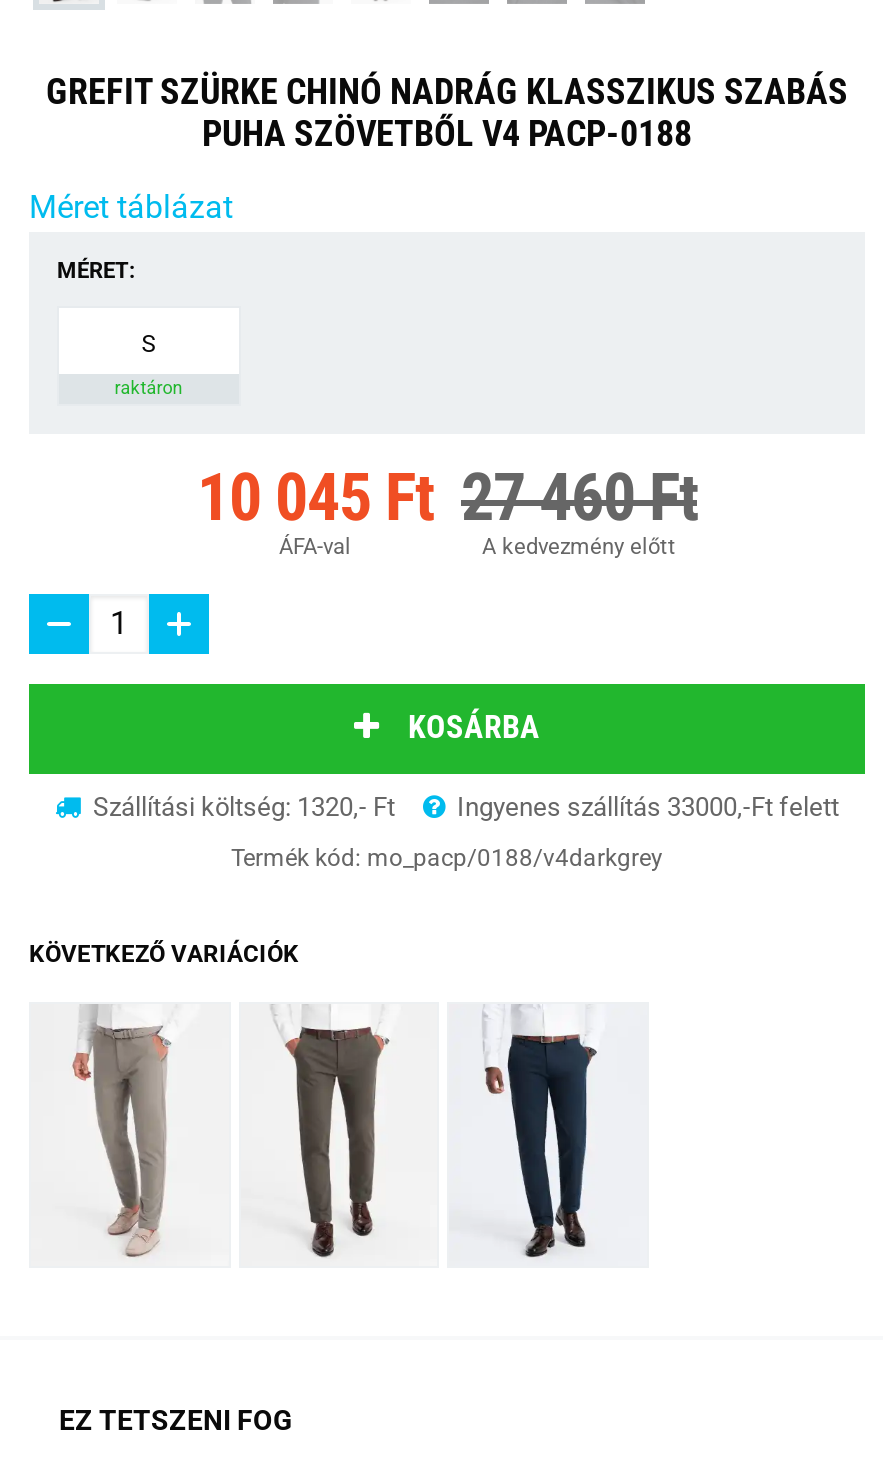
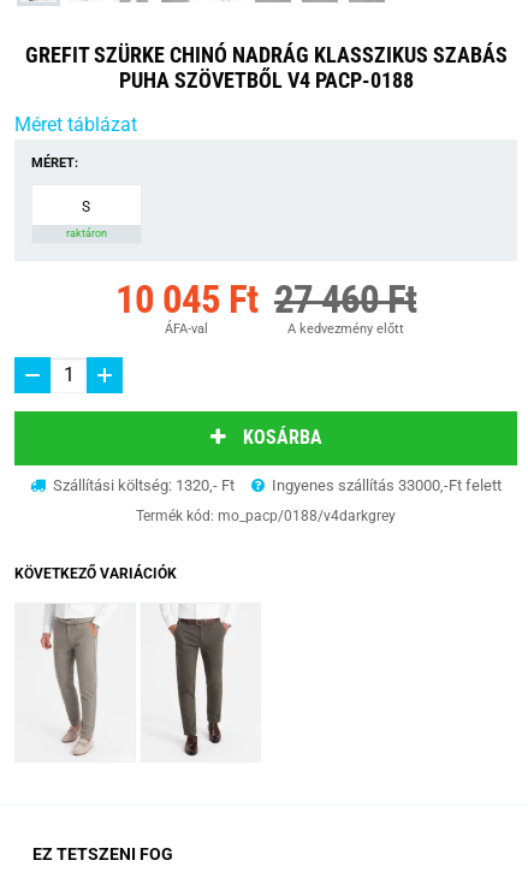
- [image]
